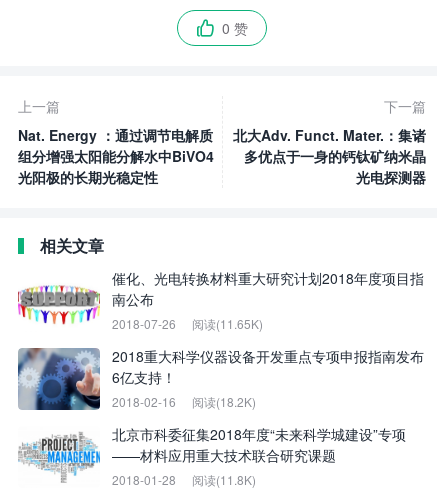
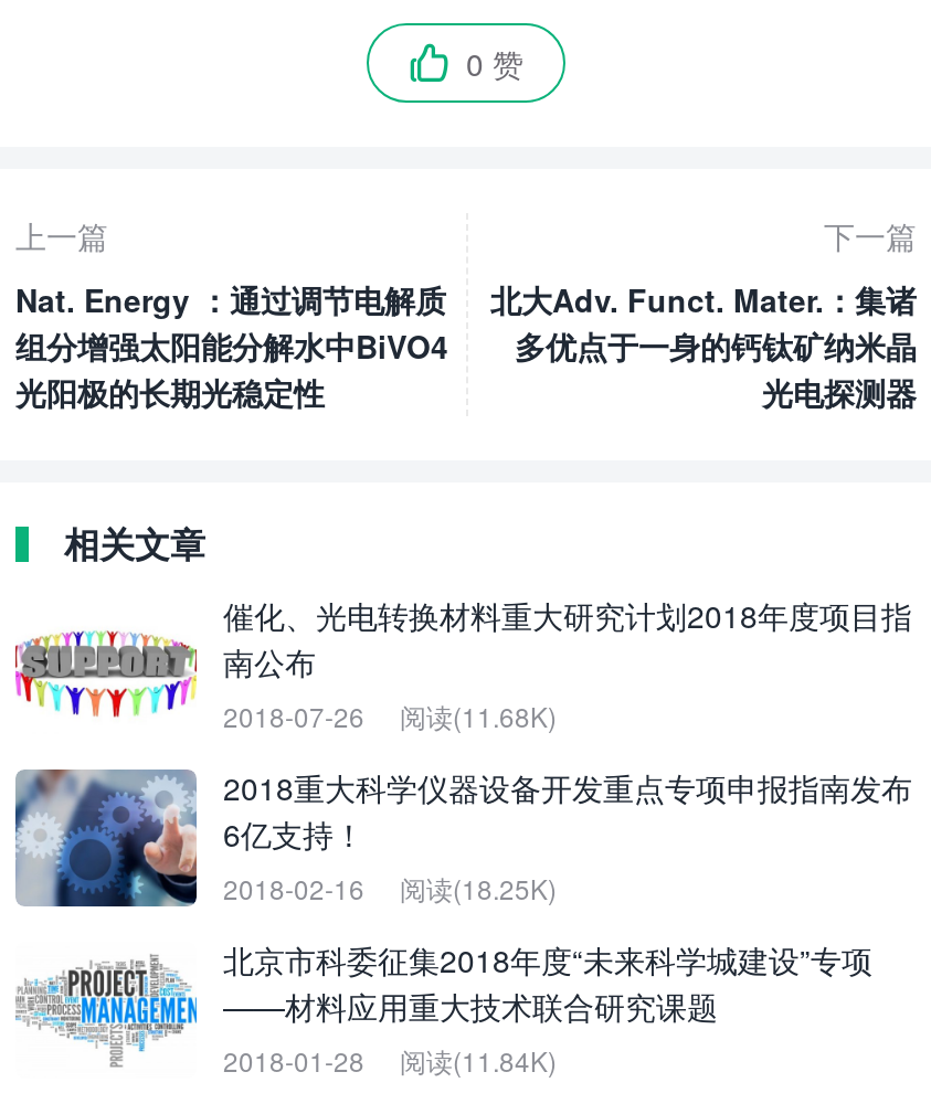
- 2018-07-26 阅读(11.65K)
+ 2018-07-26 阅读(11.68K)

- 2018-02-16 阅读(18.2K)
+ 2018-02-16 阅读(18.25K)

- 2018-01-28 阅读(11.8K)
+ 2018-01-28 阅读(11.84K)
